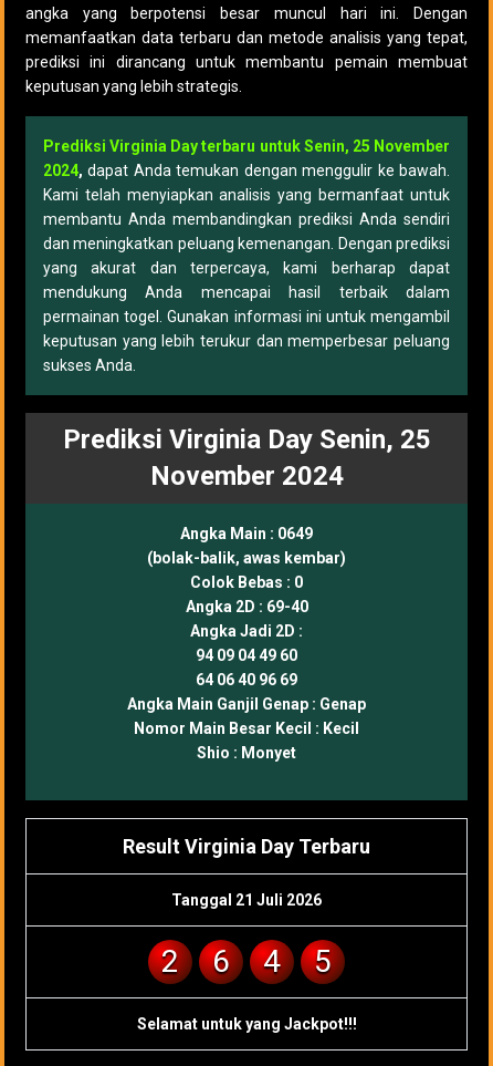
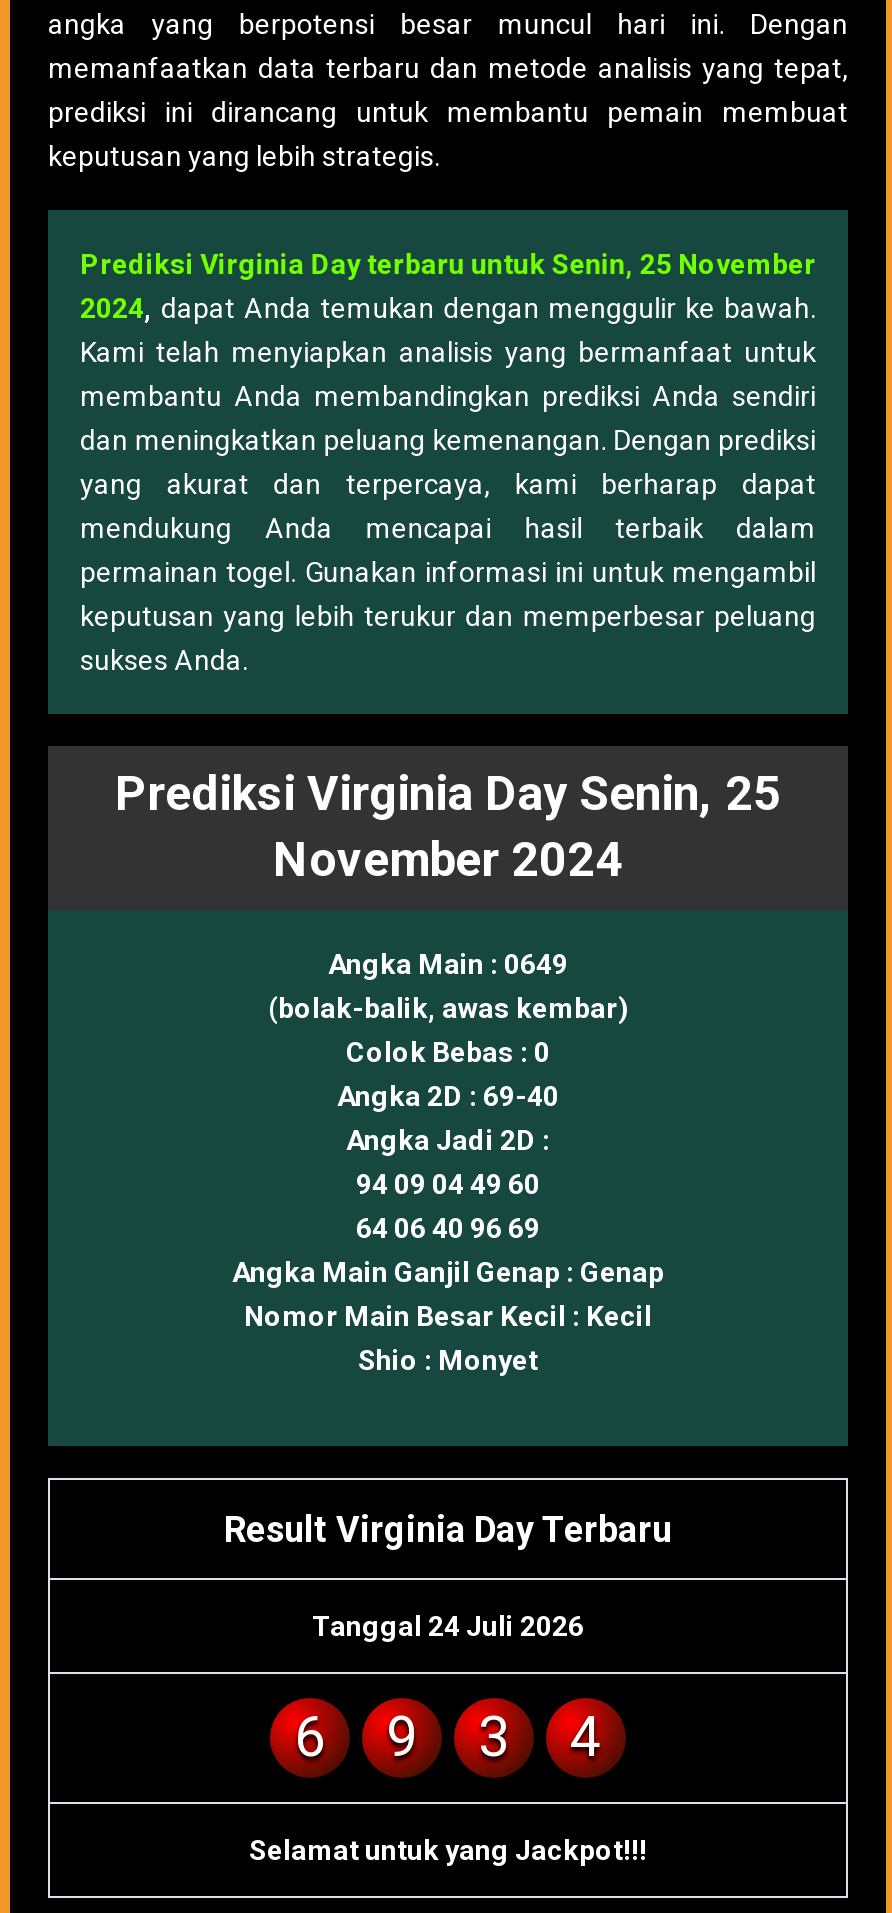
- Tanggal 21 Juli 2026
- 2
+ Tanggal 24 Juli 2026

- 5

+ 9
+ 3
